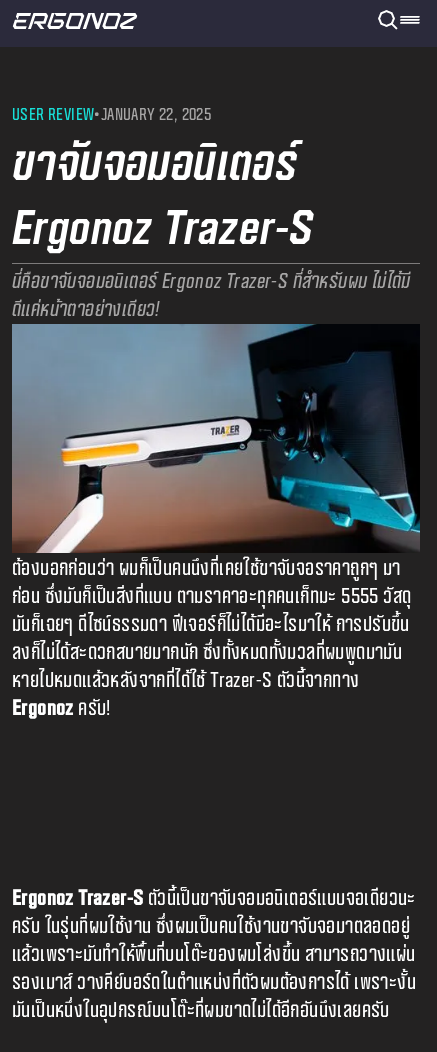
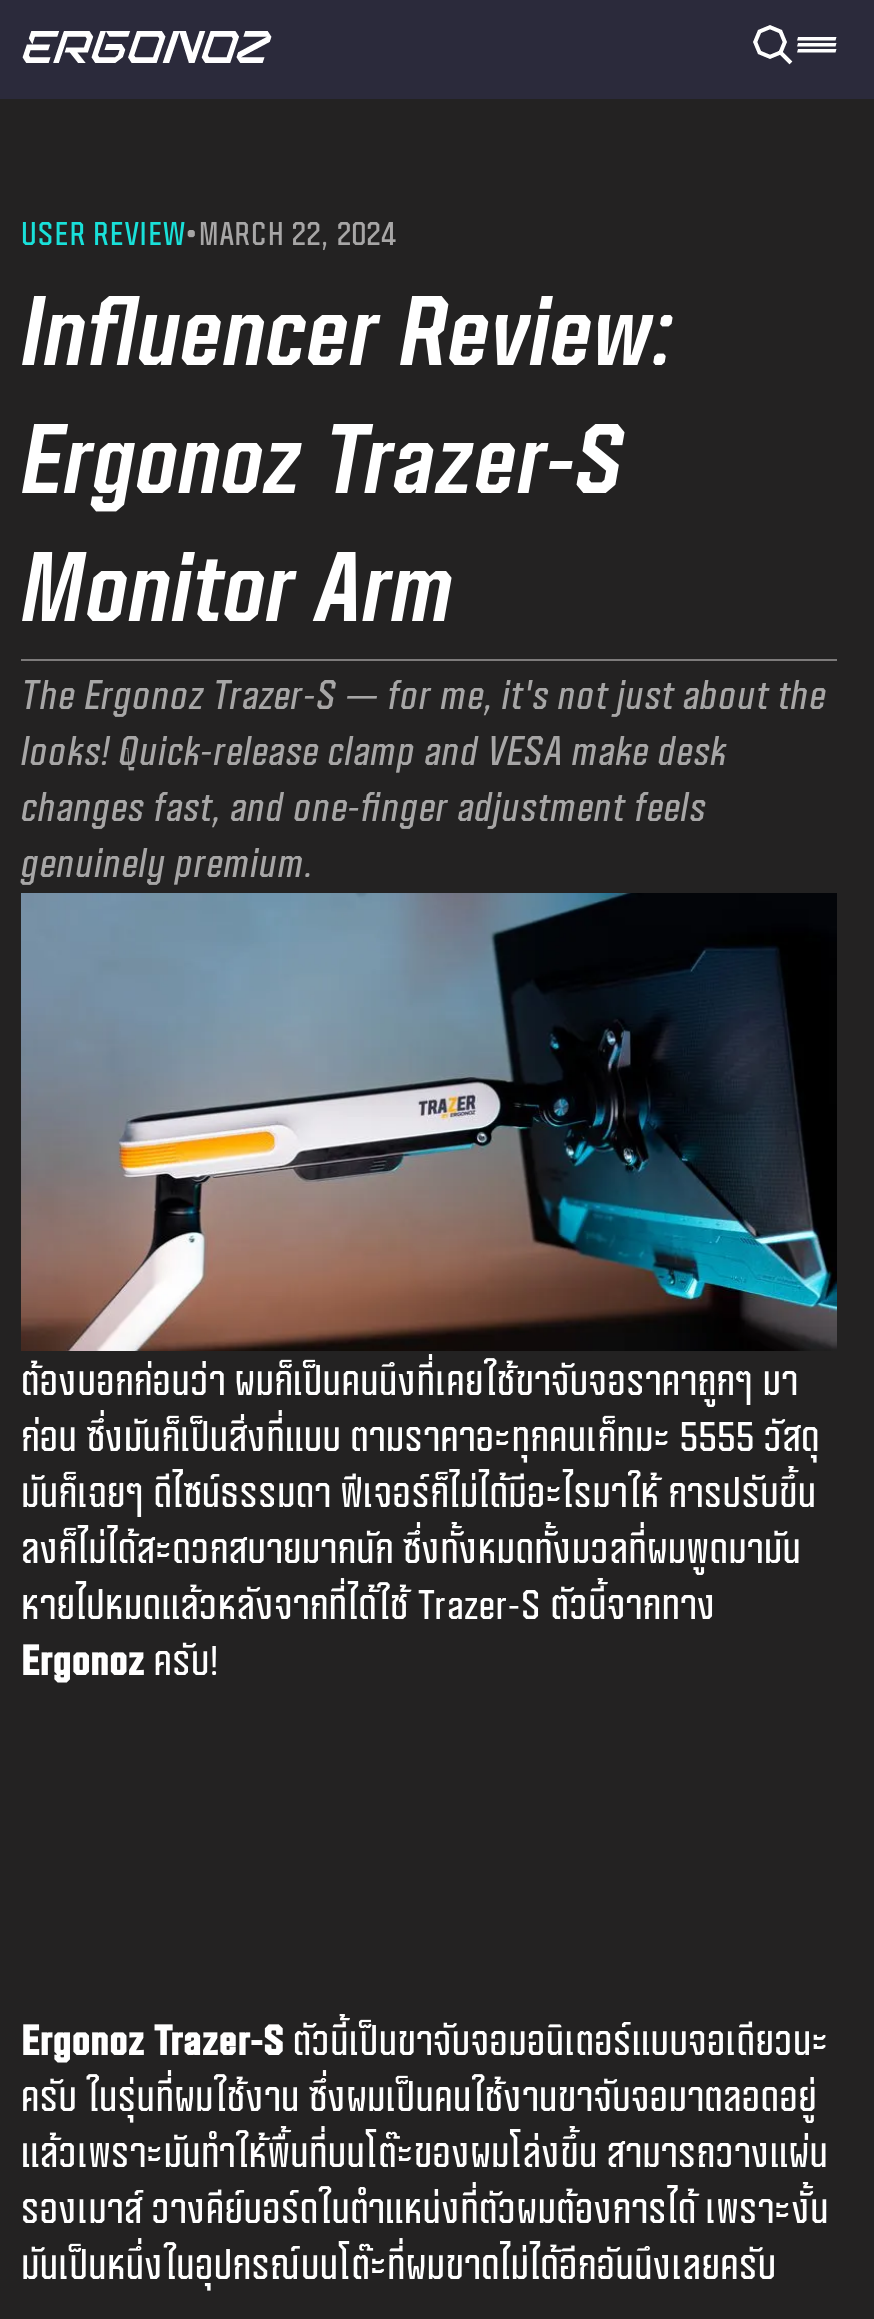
- USER REVIEW•JANUARY 22, 2025
- ขาจับจอมอนิเตอร์
+ USER REVIEW•MARCH 22, 2024
+ Influencer Review:

- นี่คือขาจับจอมอนิเตอร์ Ergonoz Trazer-S ที่สำหรับผม ไม่ได้มี
- ดีแค่หน้าตาอย่างเดียว!
+ Monitor Arm
+ The Ergonoz Trazer-S — for me, it's not just about the
+ looks! Quick-release clamp and VESA make desk
+ changes fast, and one-finger adjustment feels
+ genuinely premium.
